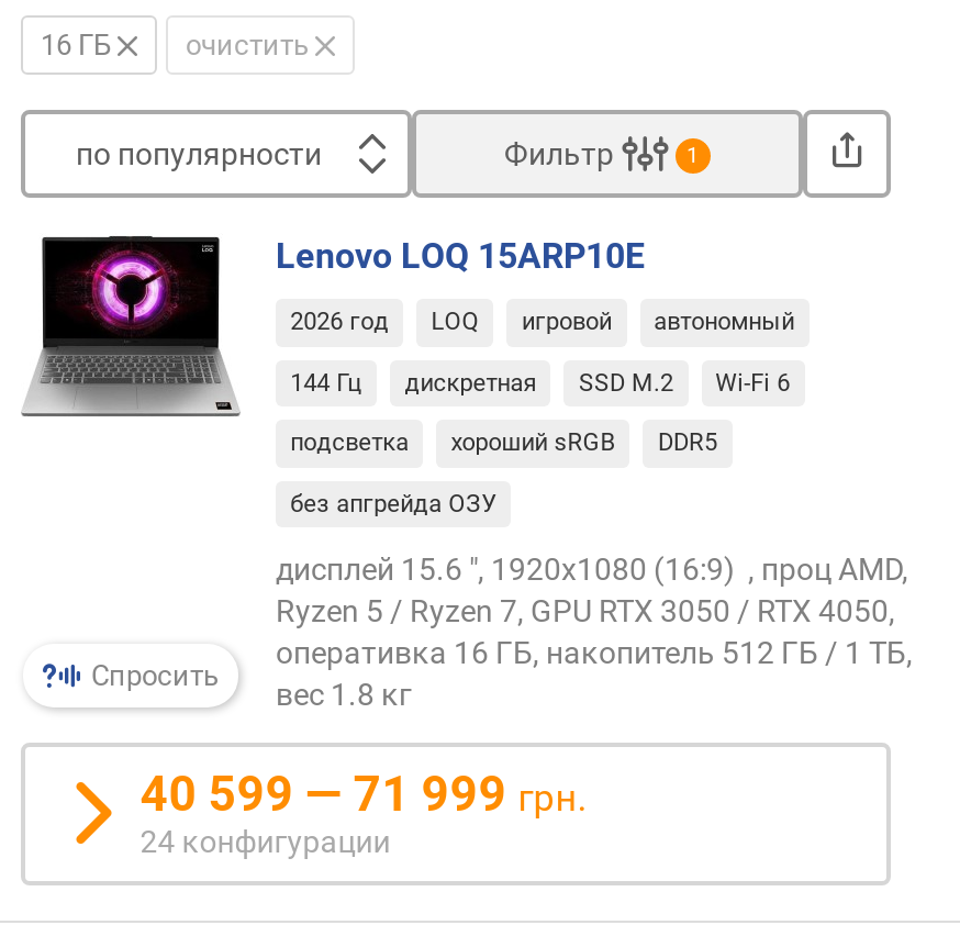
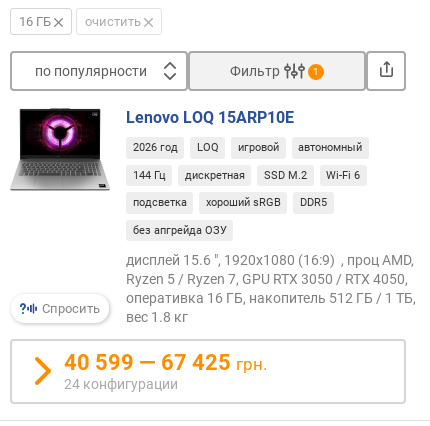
- 40 599 — 71 999 грн.
+ 40 599 — 67 425 грн.
